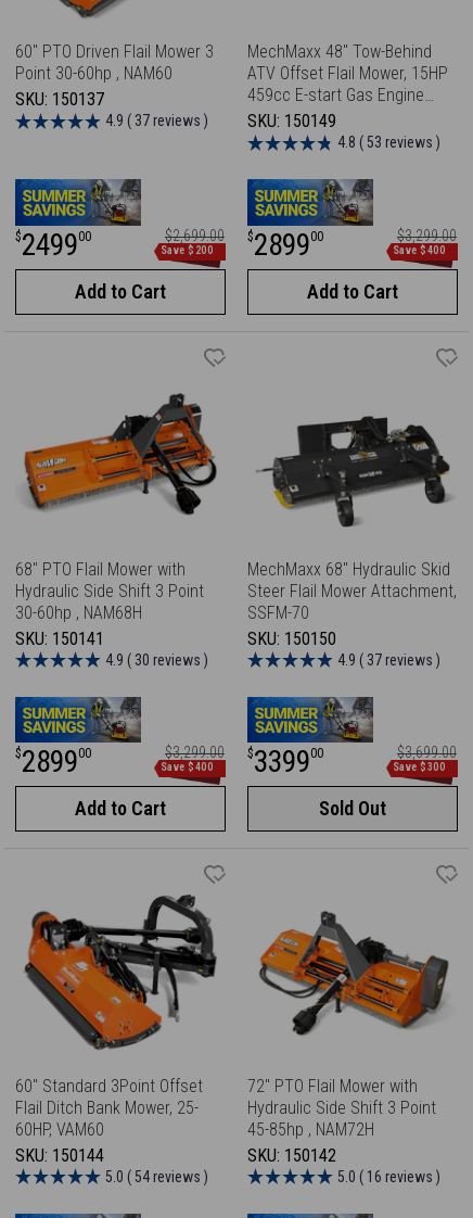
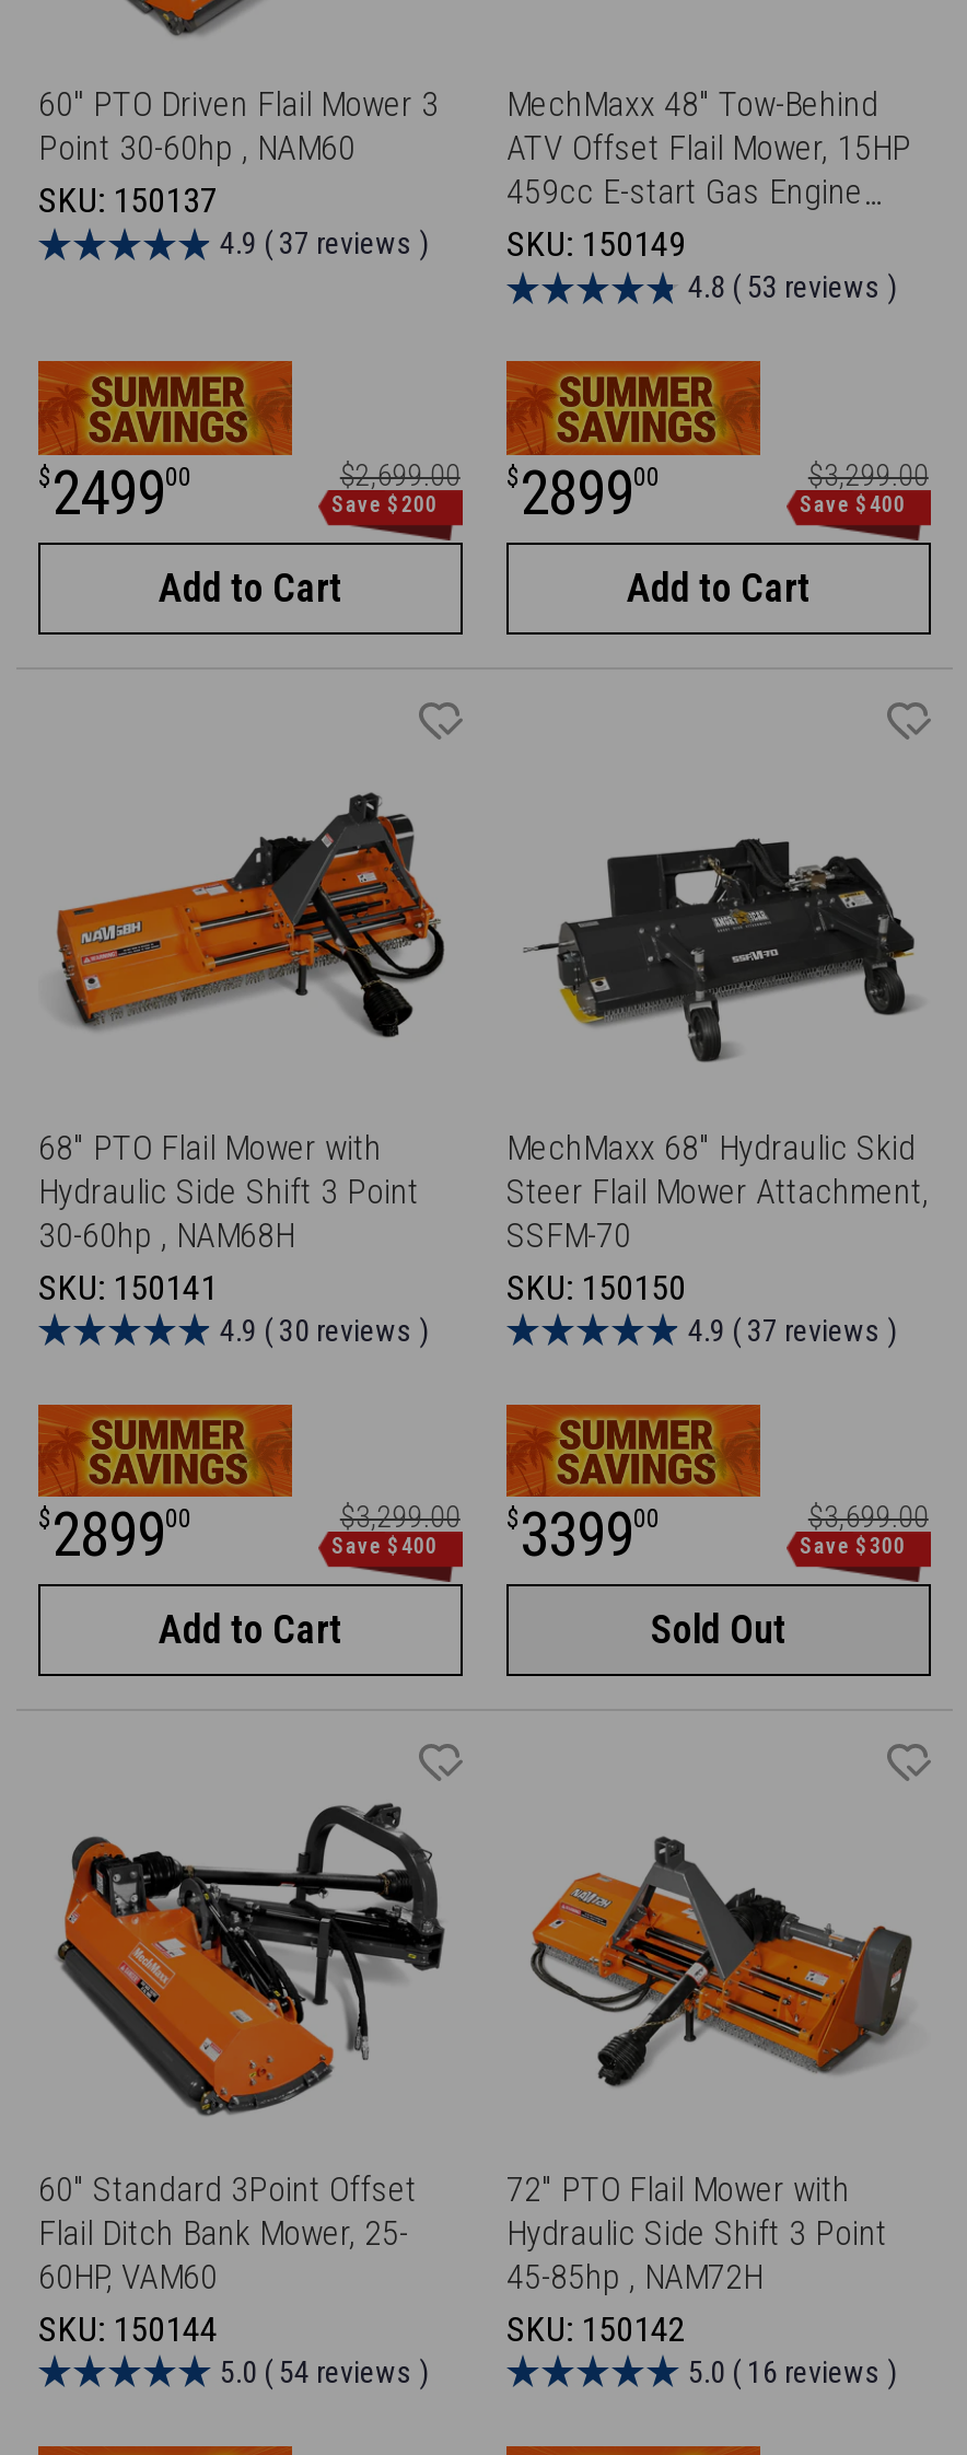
- [image]
+ [image]

- [image]
+ [image]

- [image]
+ [image]

- [image]
+ [image]
